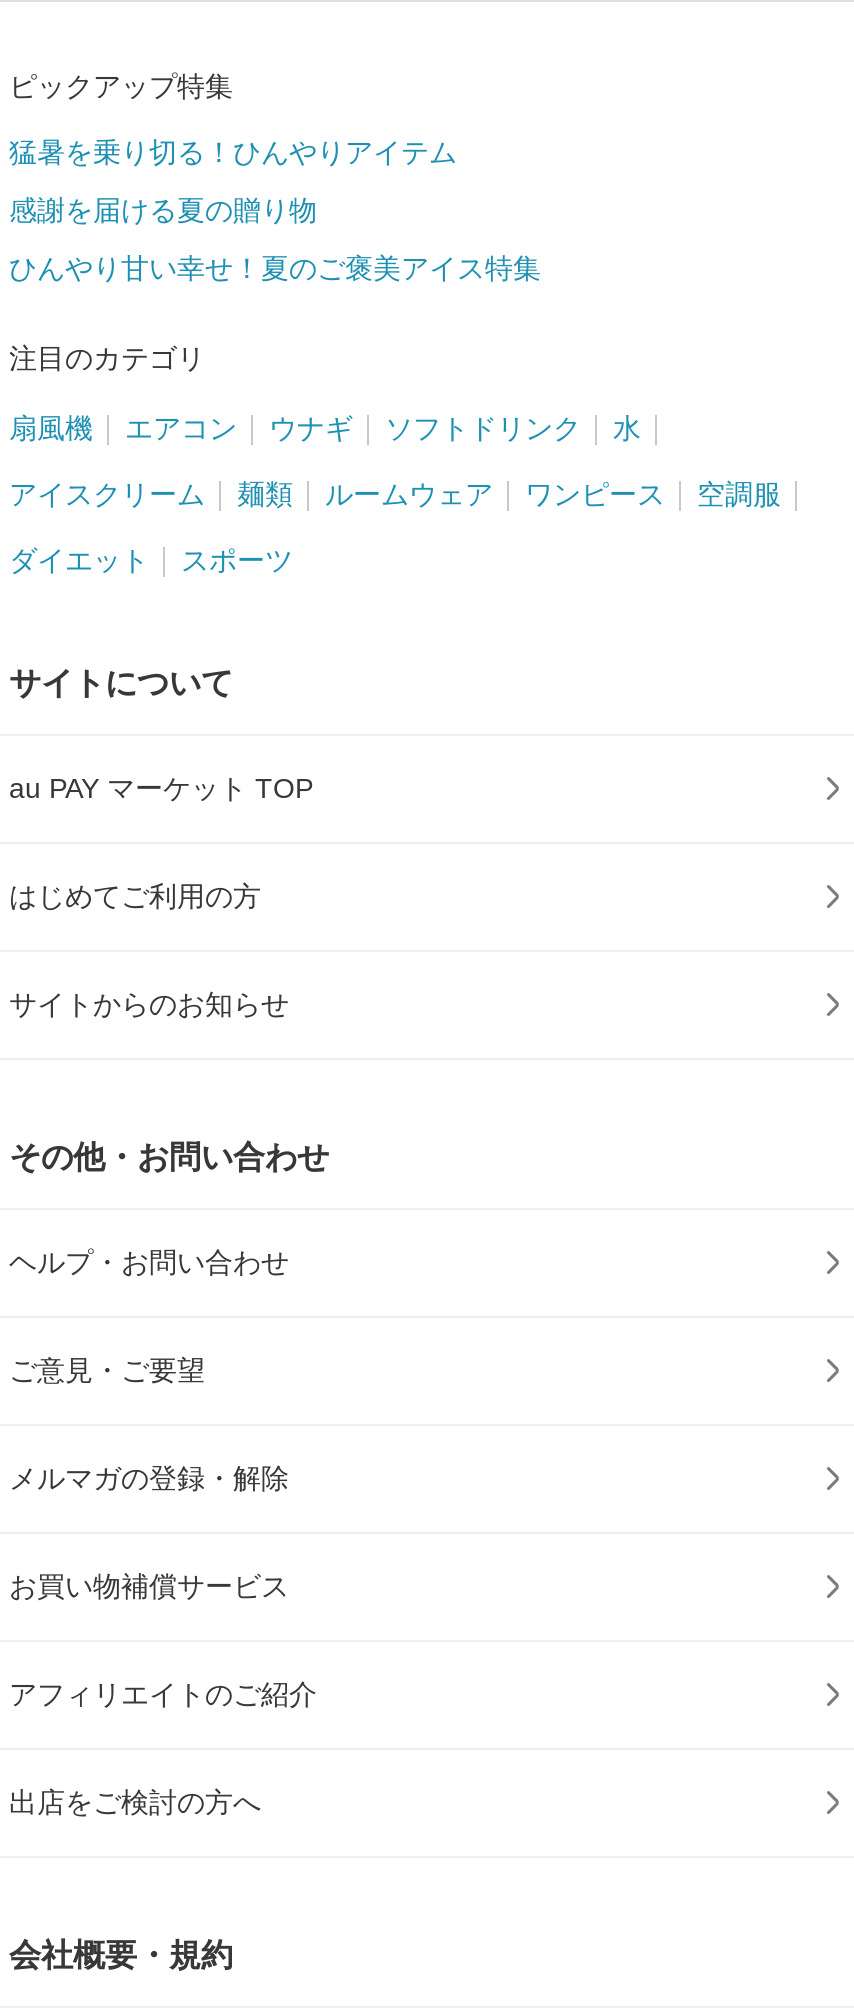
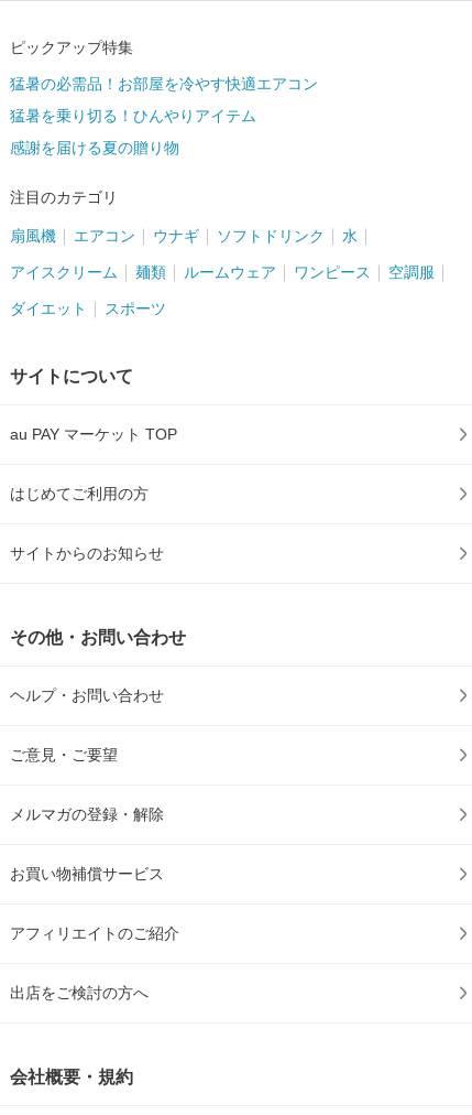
+ 猛暑の必需品！お部屋を冷やす快適エアコン

moved down: 猛暑を乗り切る！ひんやりアイテム | 感謝を届ける夏の贈り物

- ひんやり甘い幸せ！夏のご褒美アイス特集
